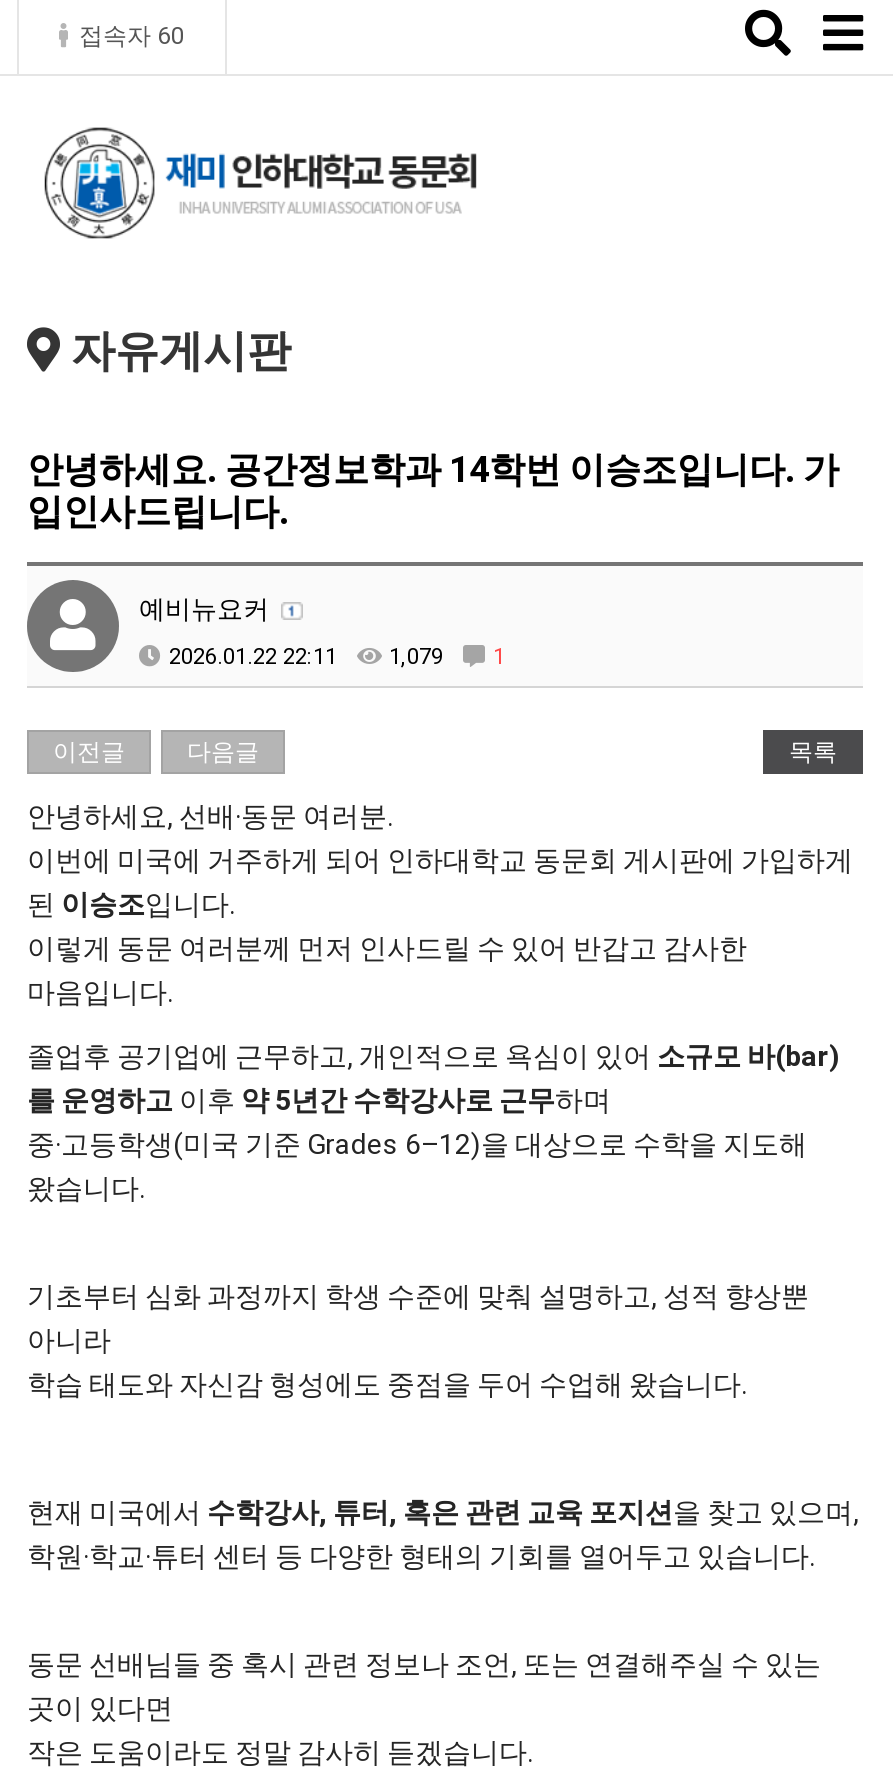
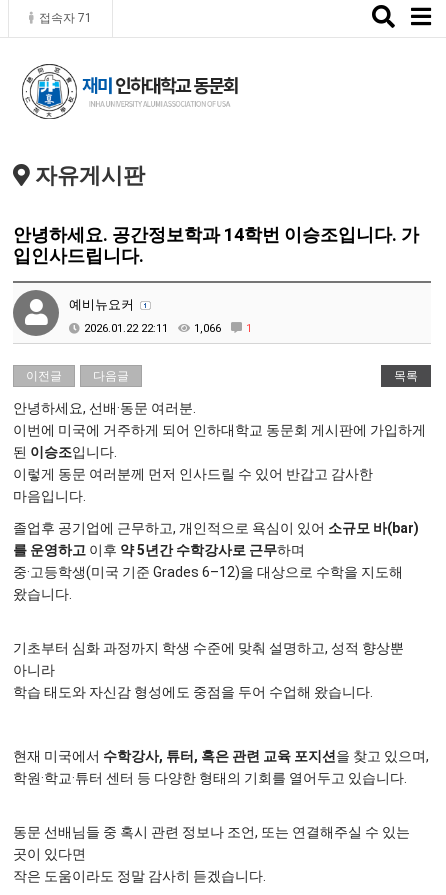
- 접속자 60
+ 접속자 71

- 2026.01.22 22:11 1,079 1
+ 2026.01.22 22:11 1,066 1
